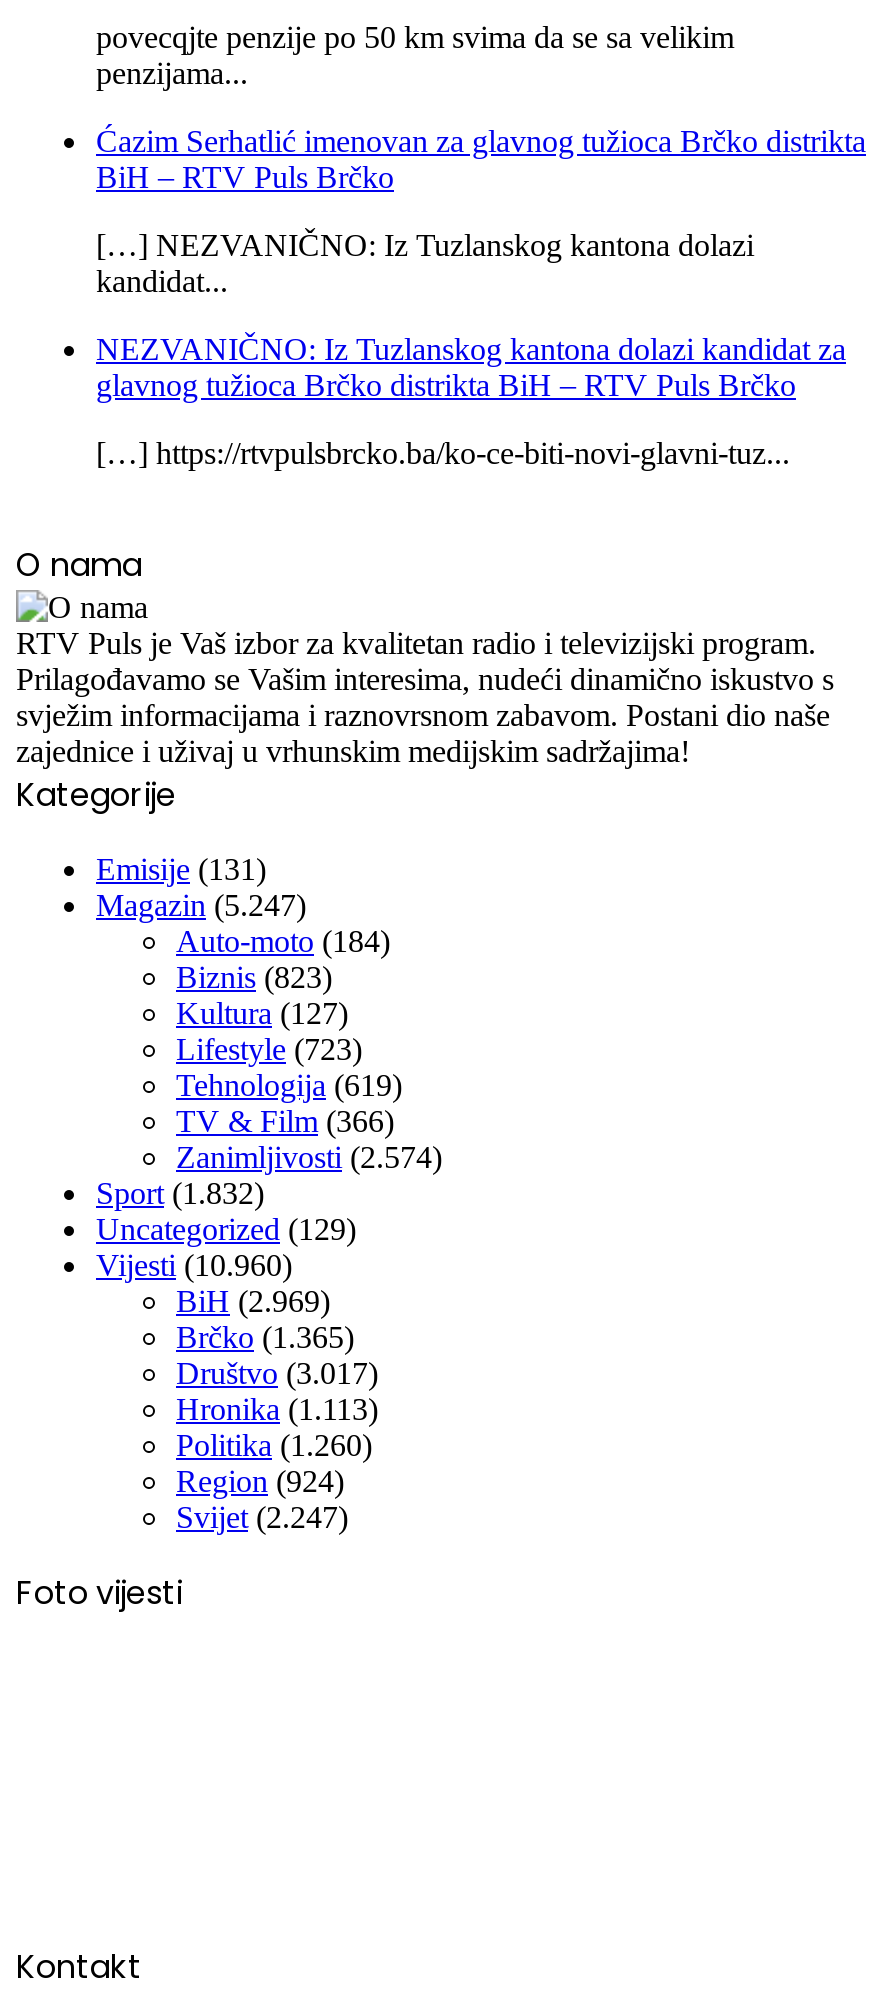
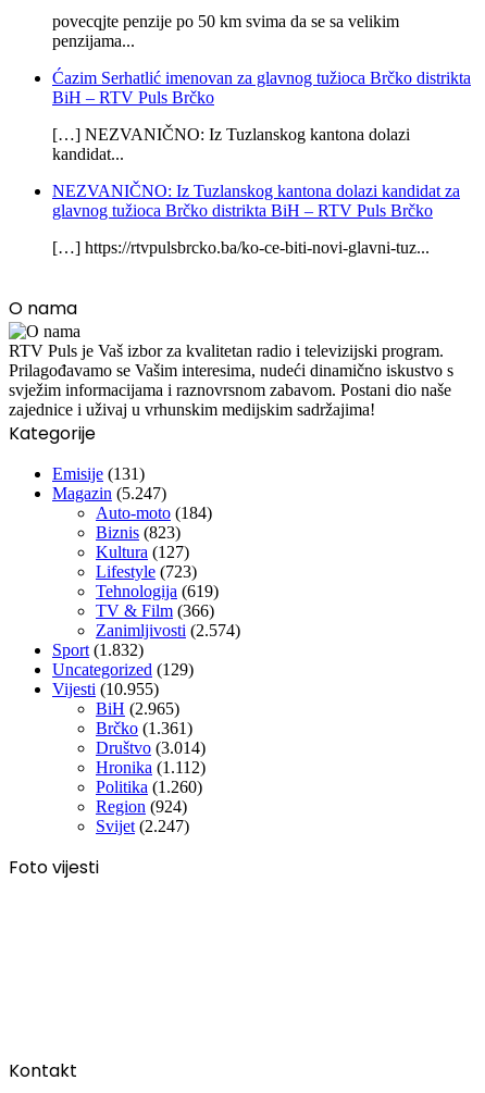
- Vijesti (10.960)
+ Vijesti (10.955)

- BiH (2.969)
+ BiH (2.965)

- Brčko (1.365)
+ Brčko (1.361)

- Društvo (3.017)
+ Društvo (3.014)

- Hronika (1.113)
+ Hronika (1.112)
